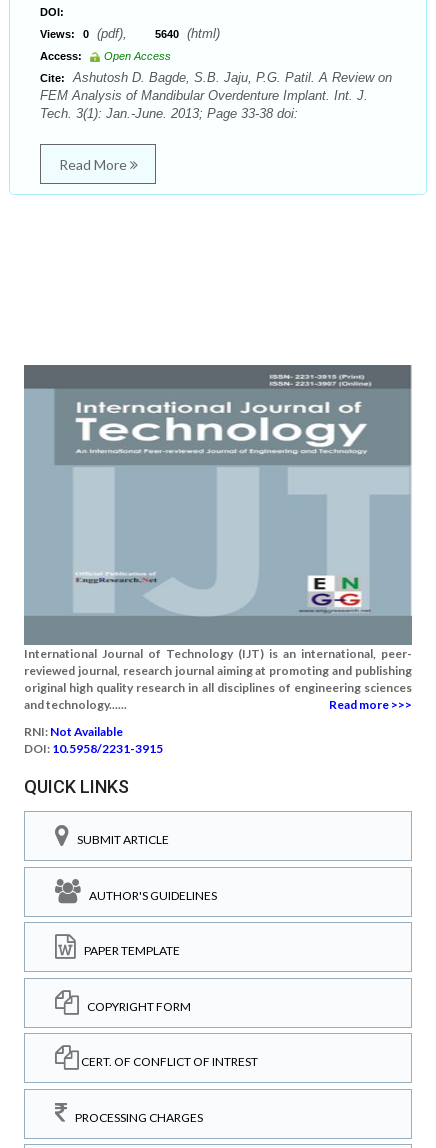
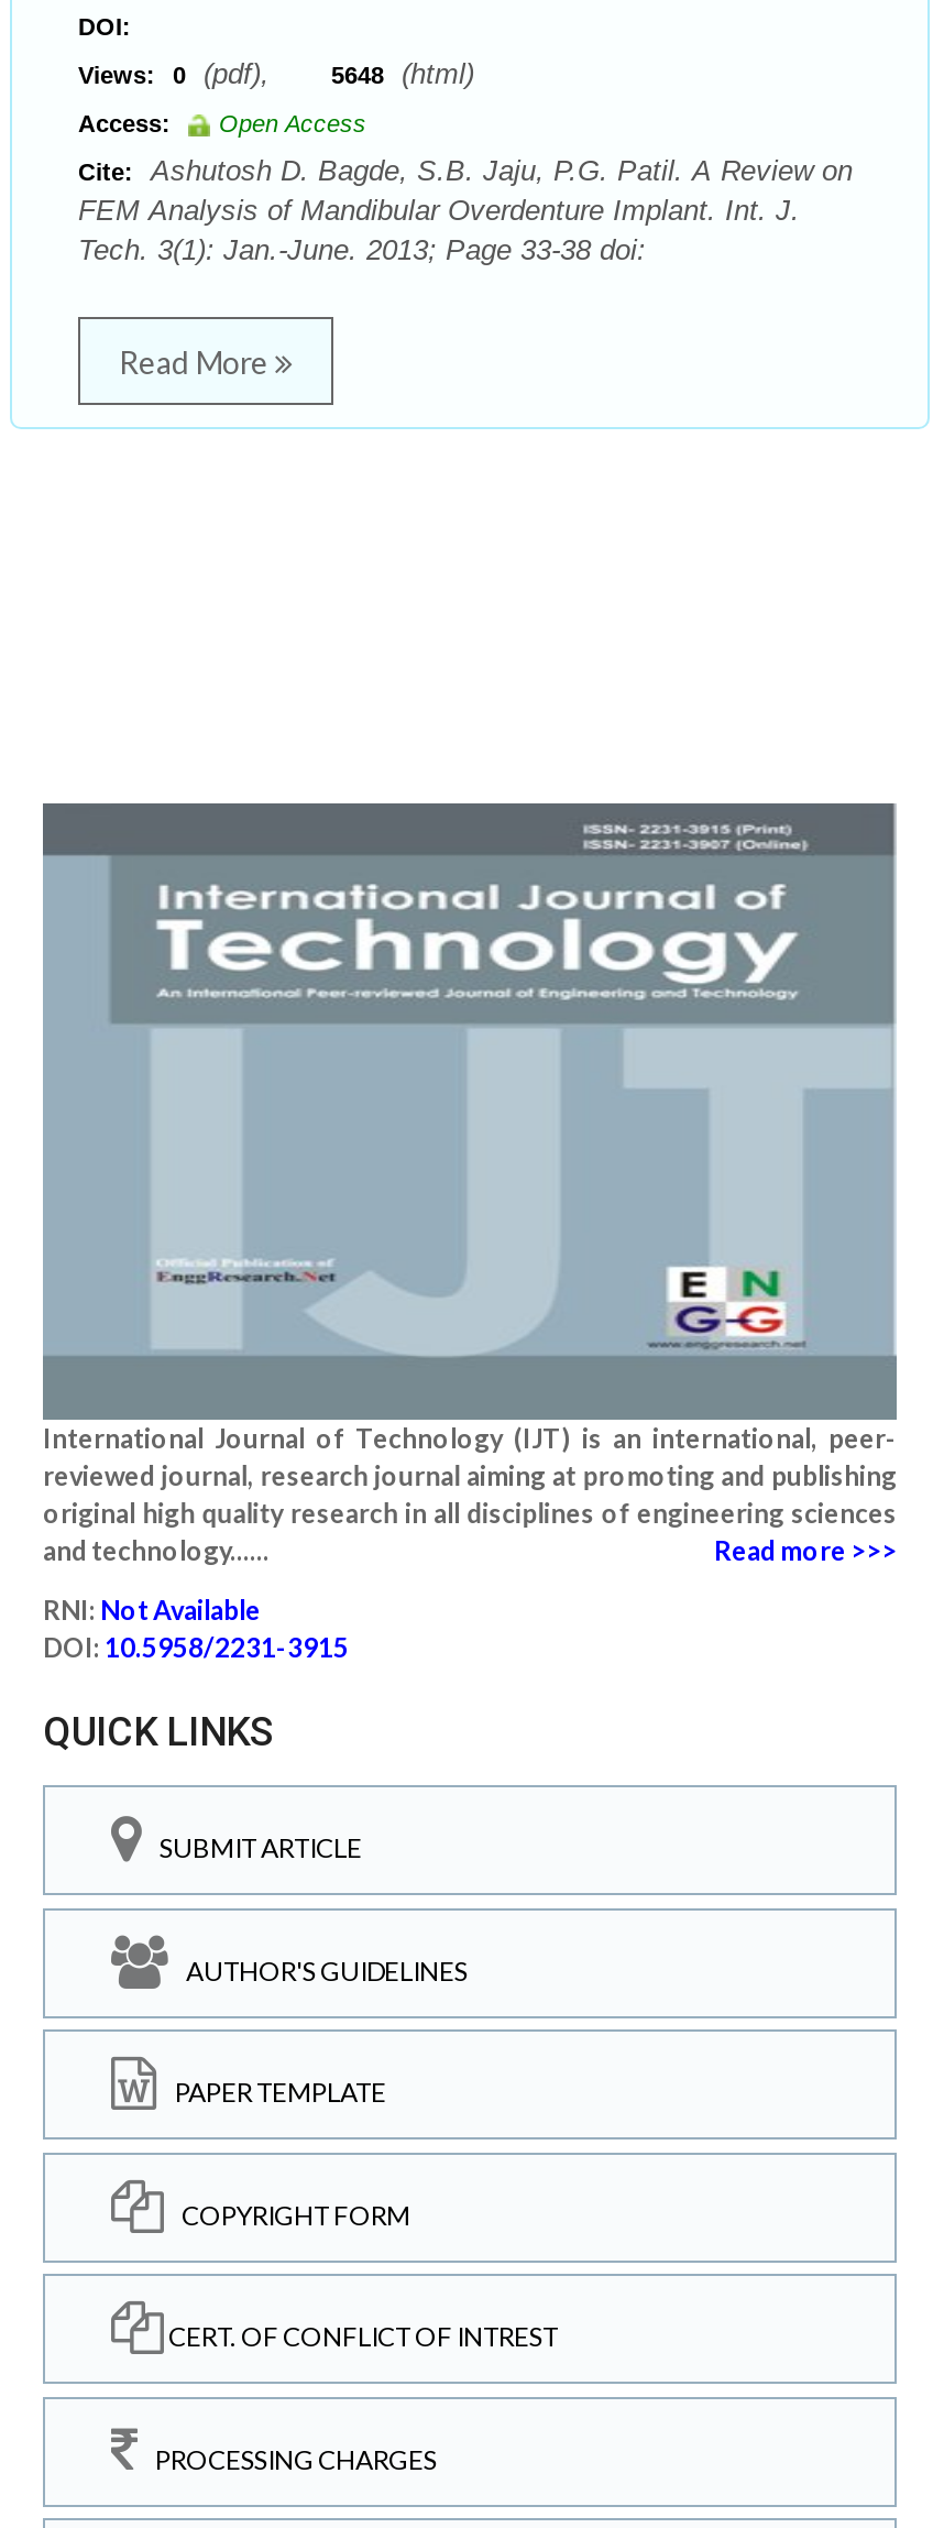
- Views: 0 (pdf), 5640 (html)
+ Views: 0 (pdf), 5648 (html)
